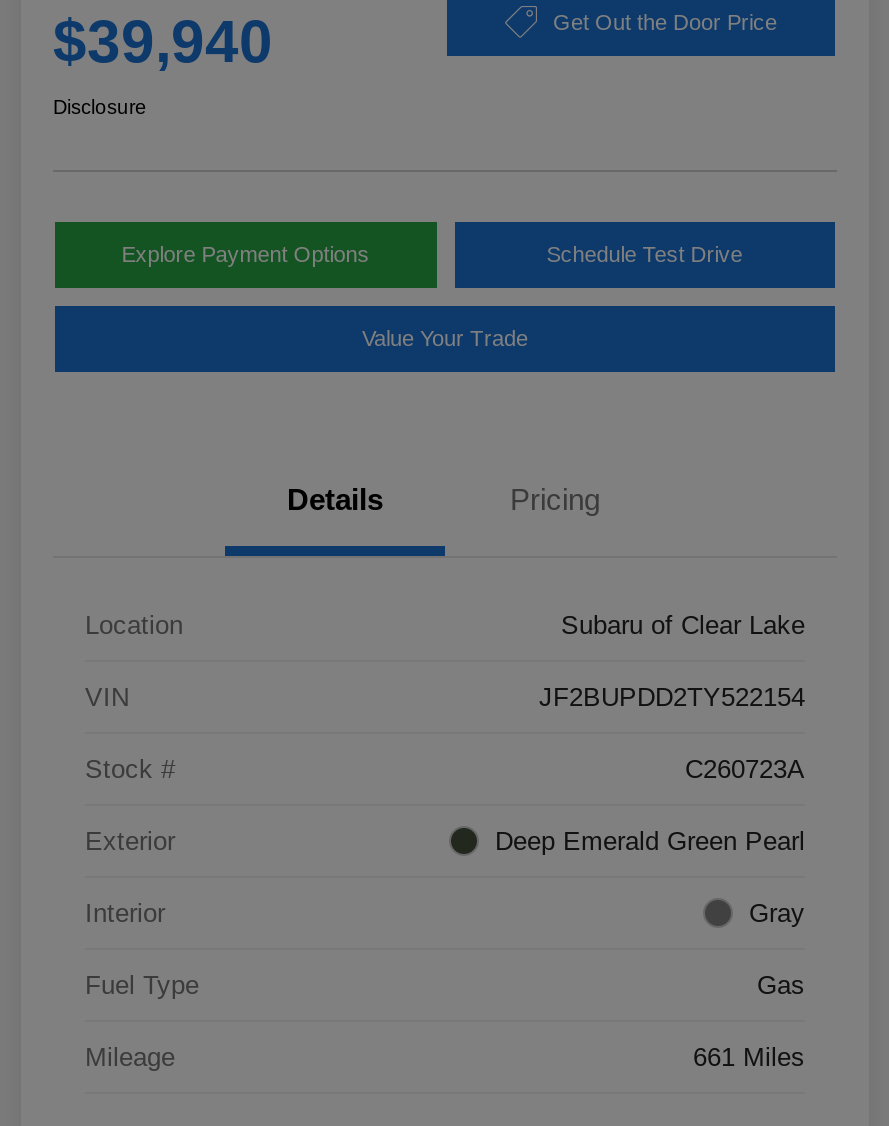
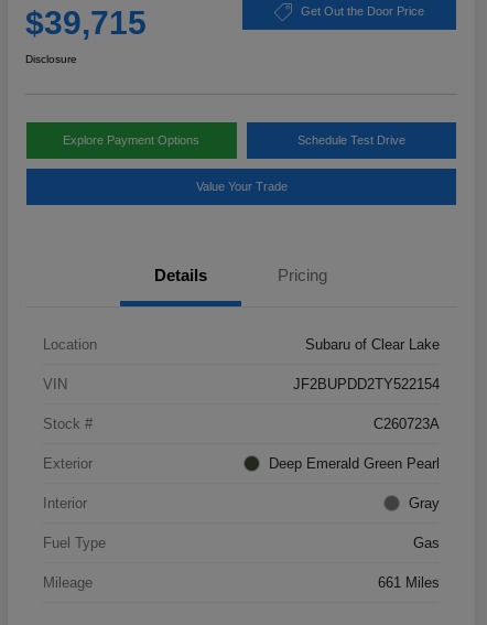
- $39,940
+ $39,715
